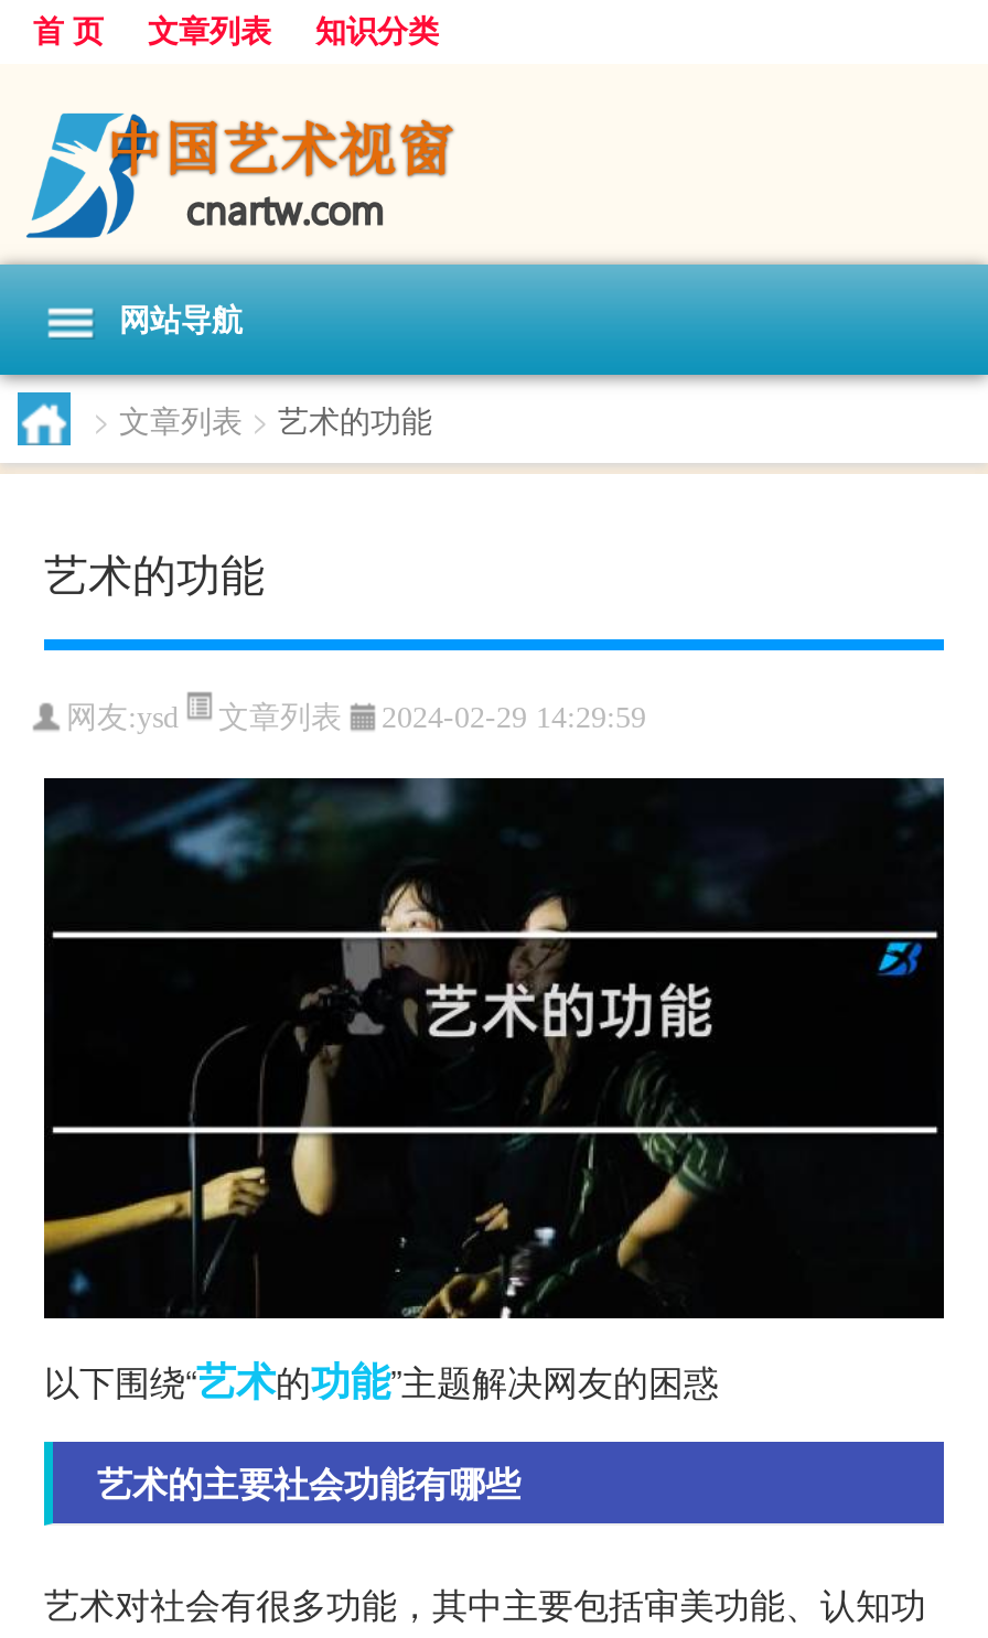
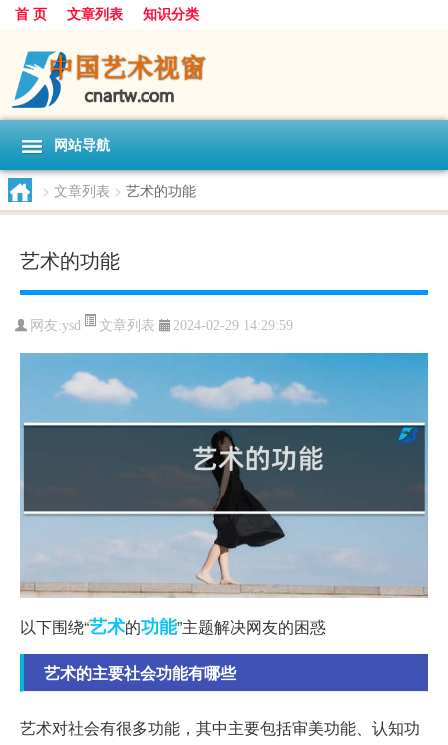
- [image]
+ [image]
